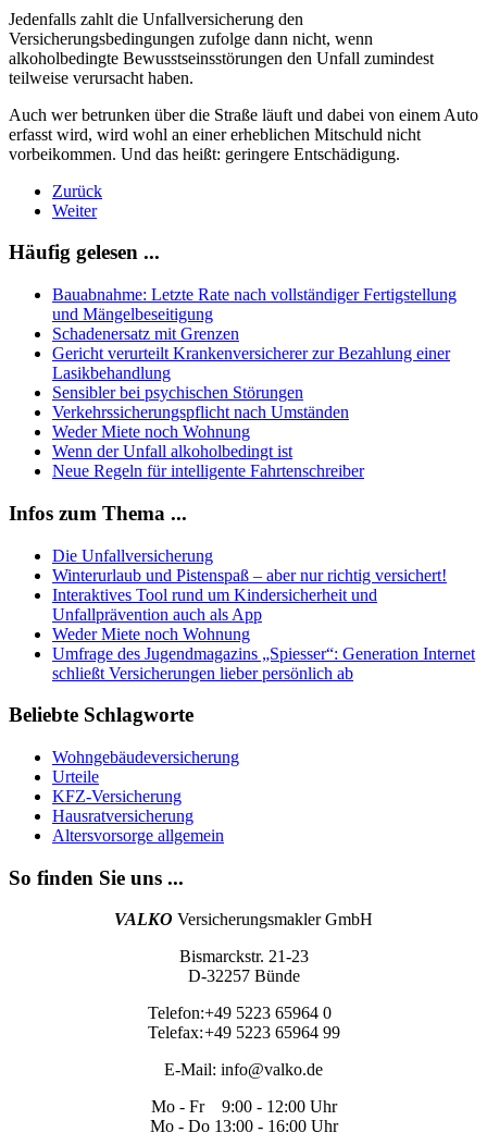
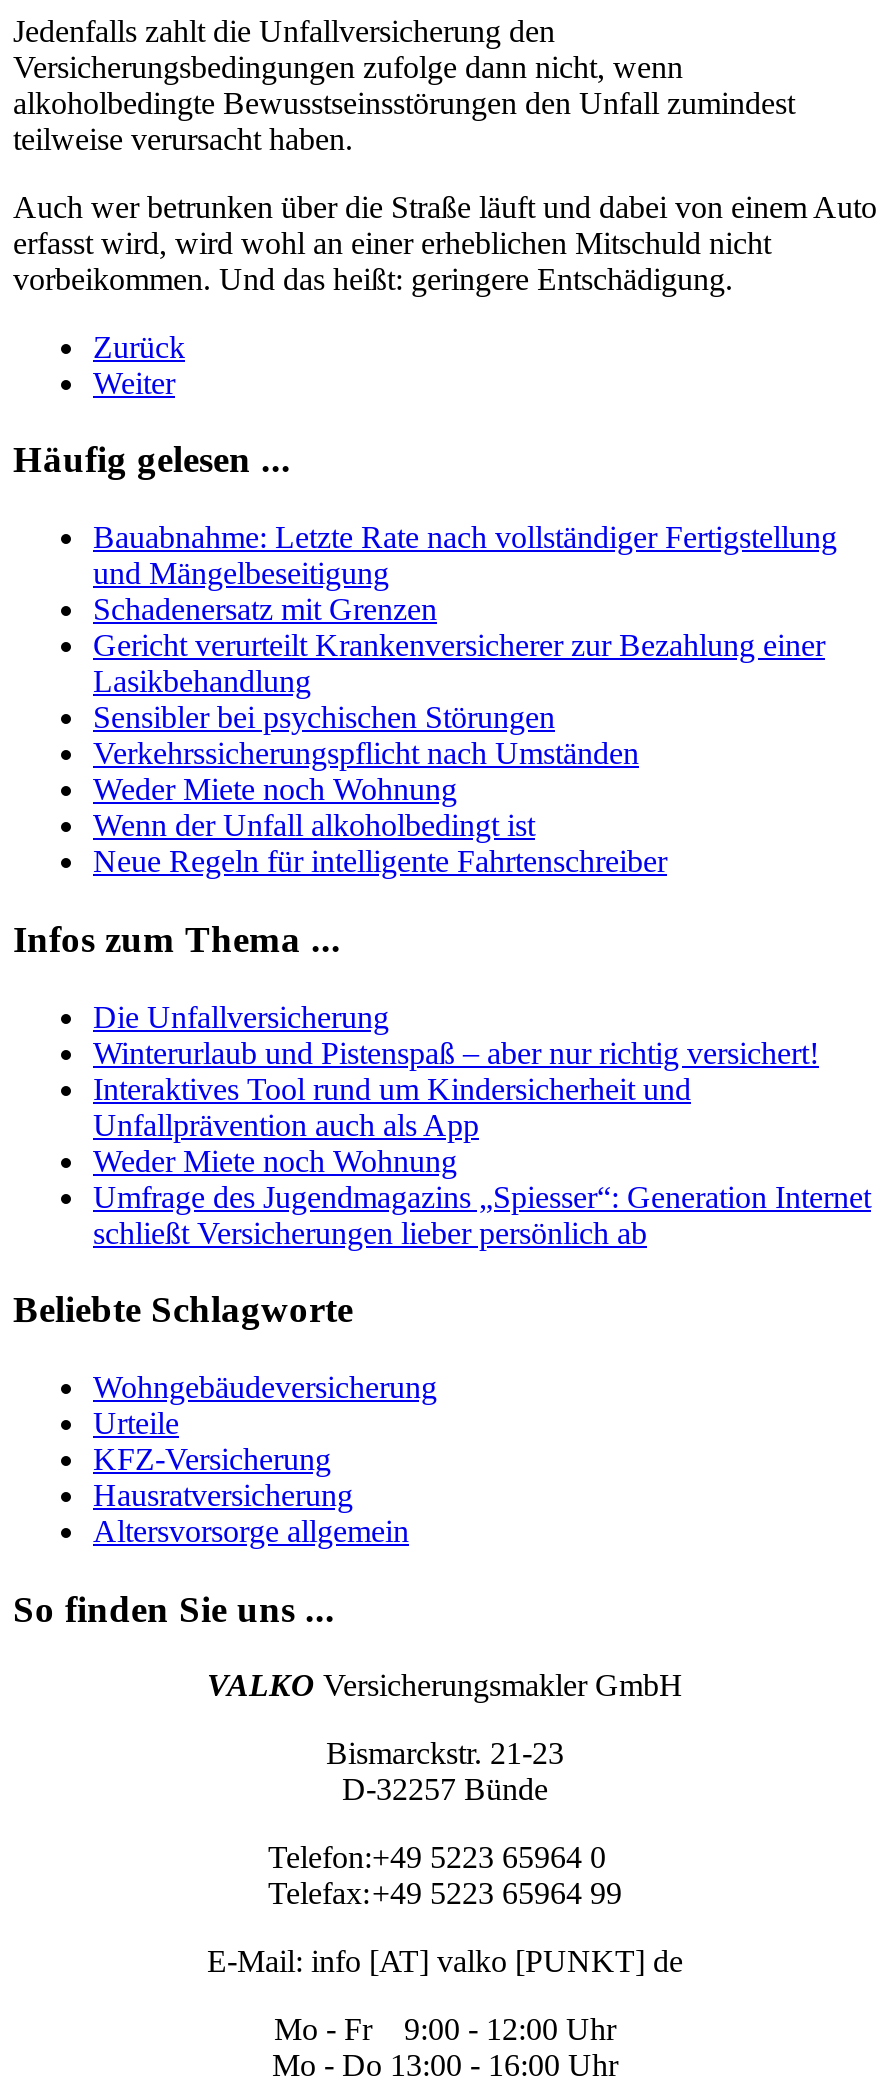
- E-Mail: info@valko.de
+ E-Mail: info [AT] valko [PUNKT] de
